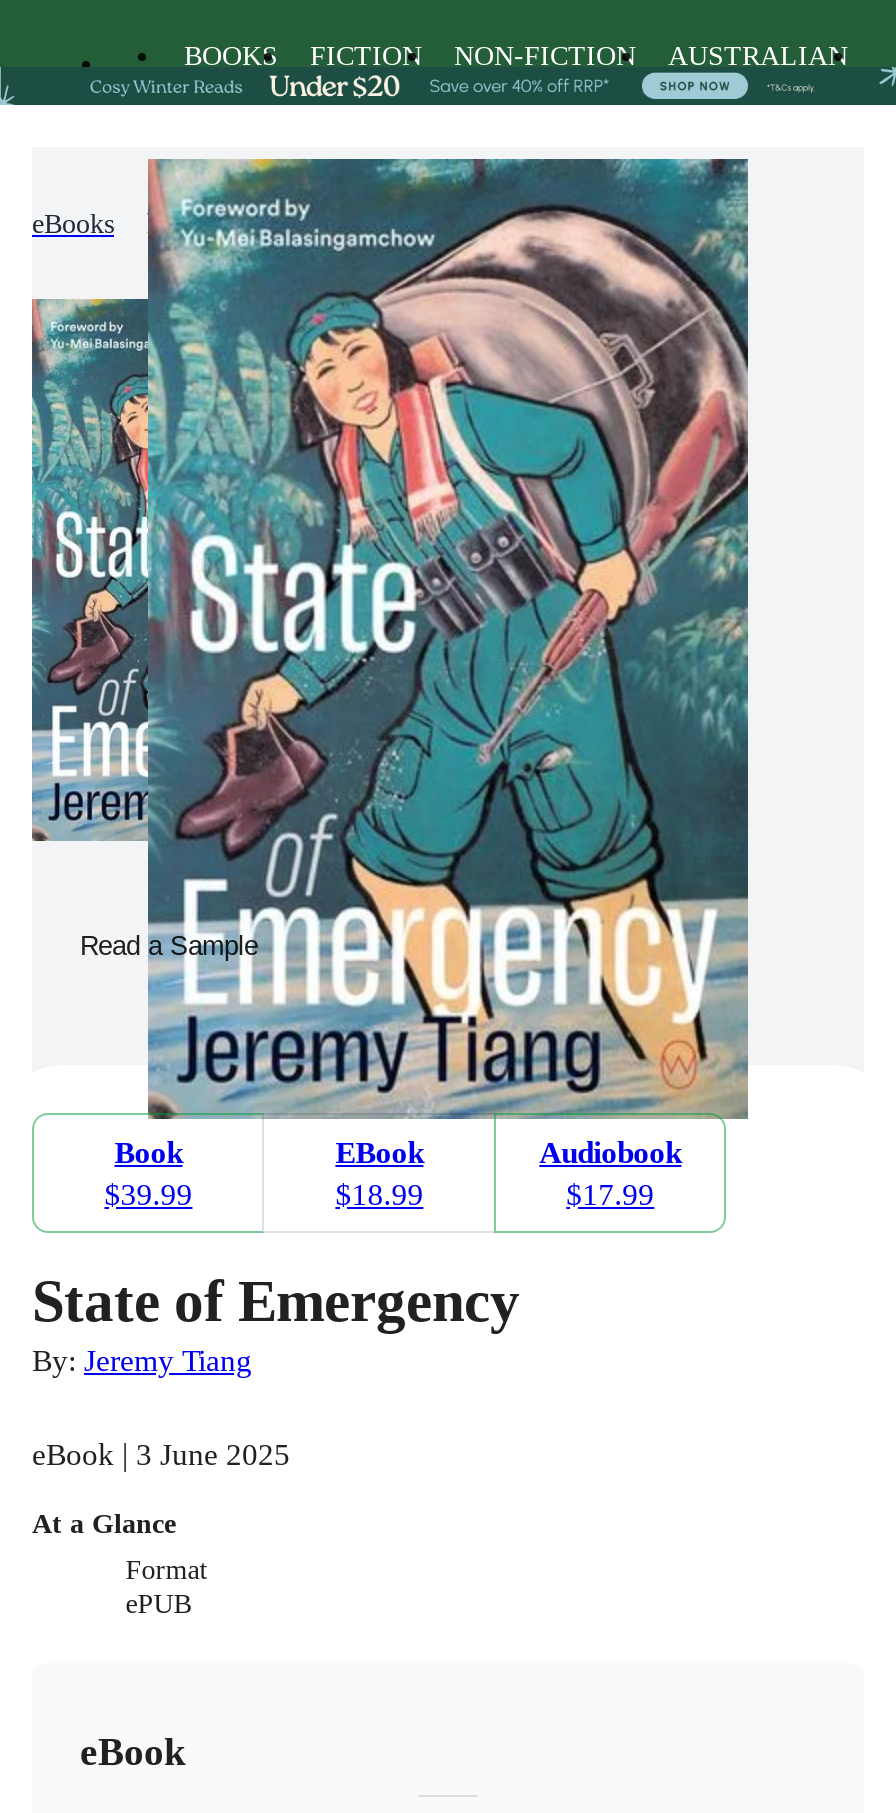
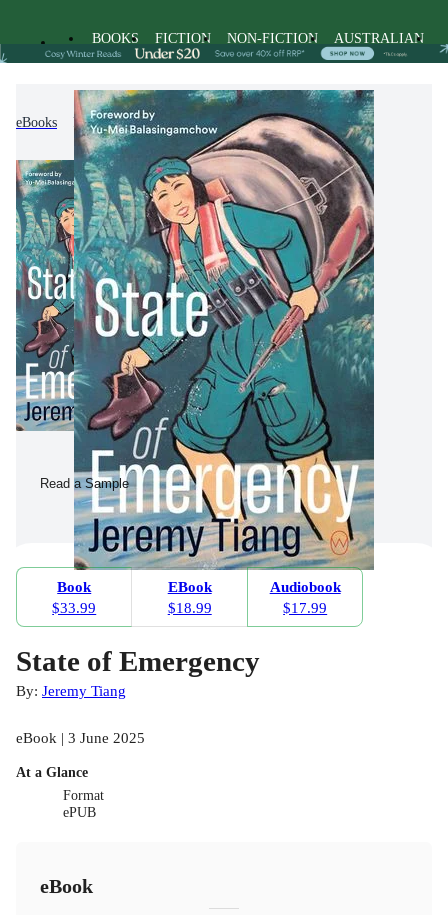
- $39.99
+ $33.99
